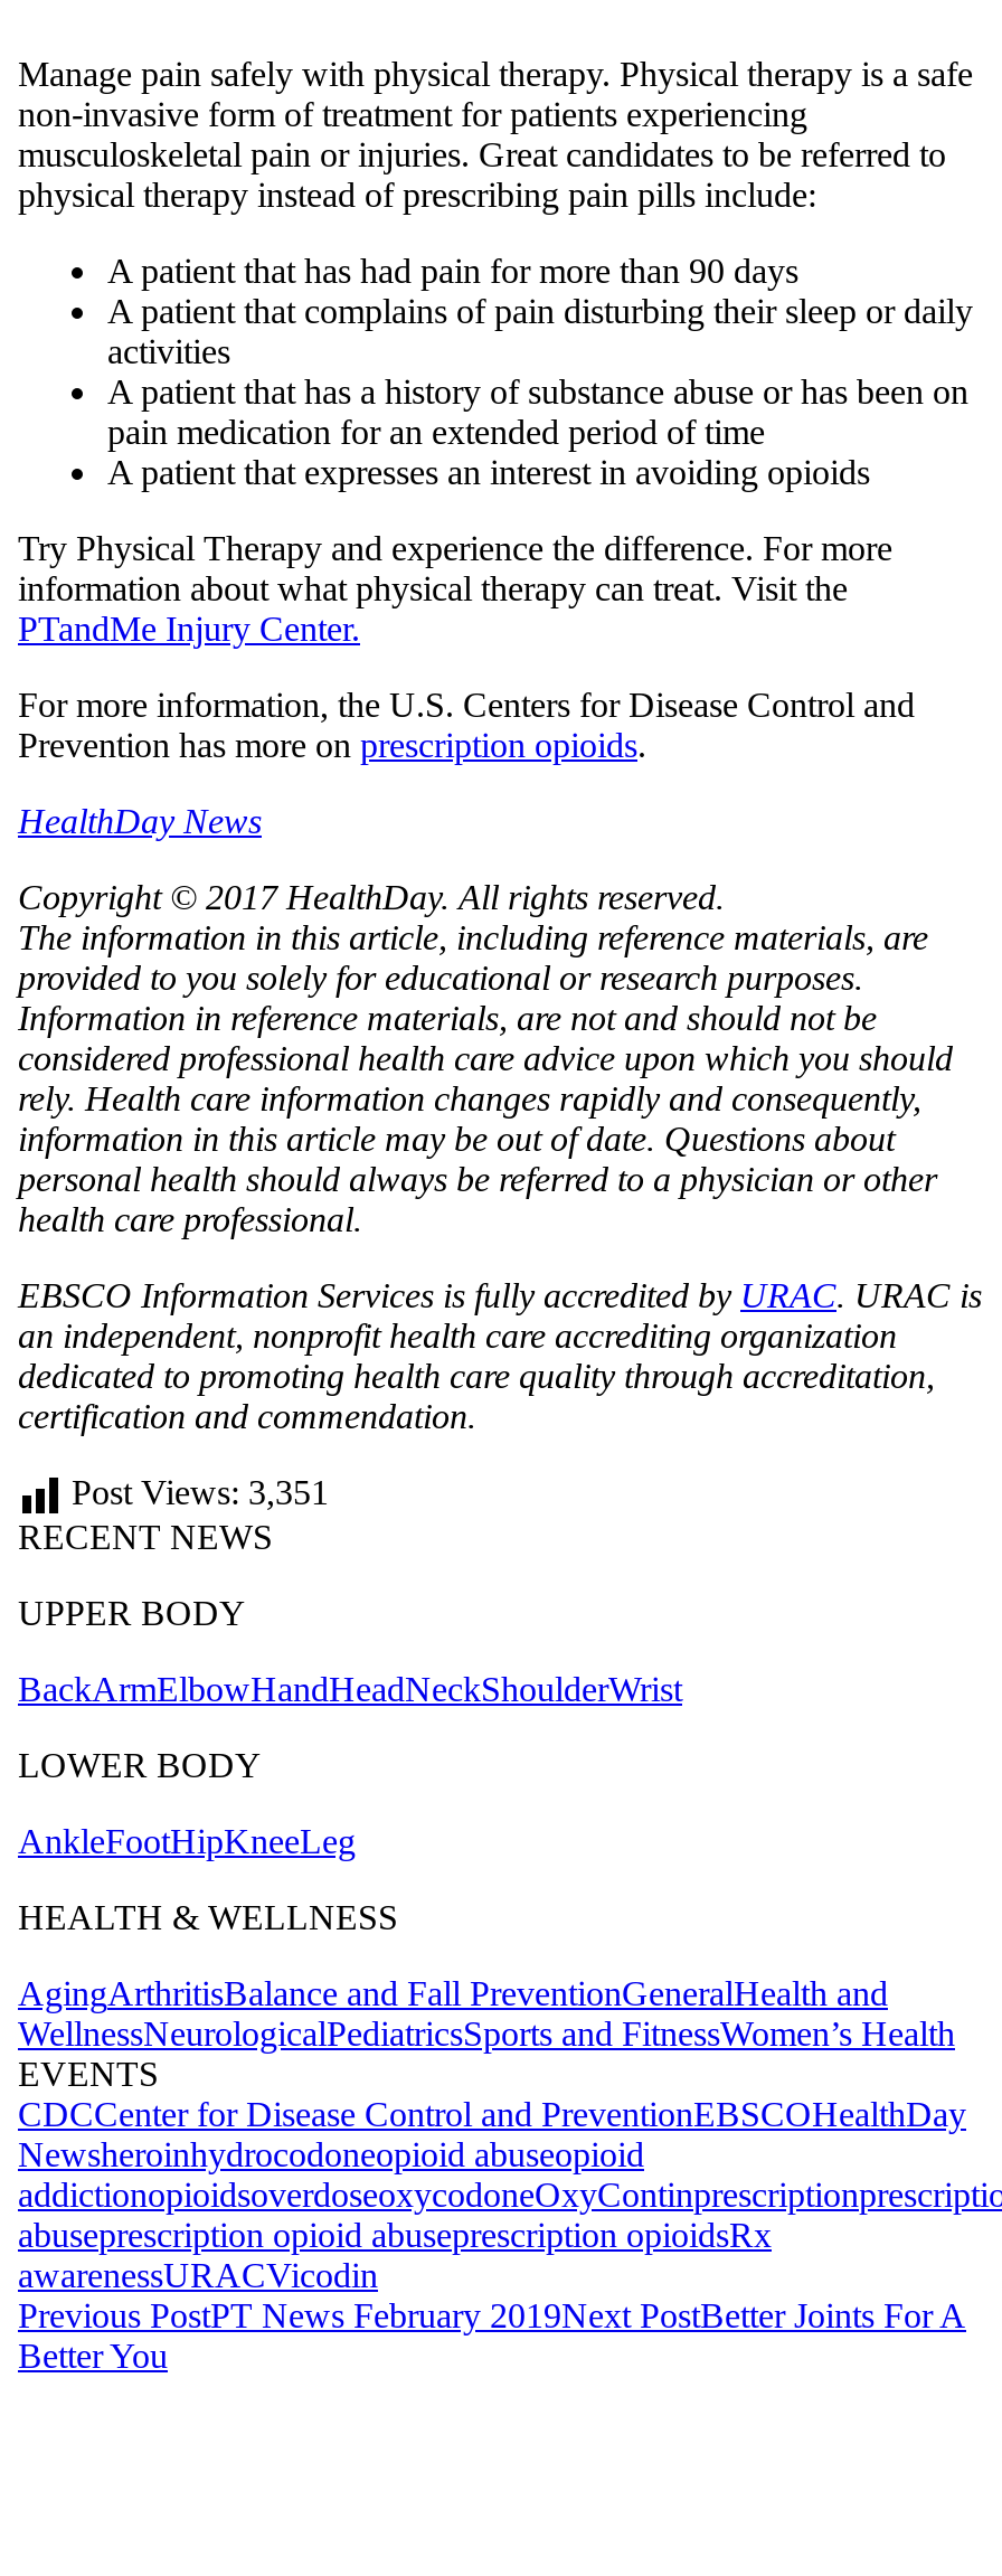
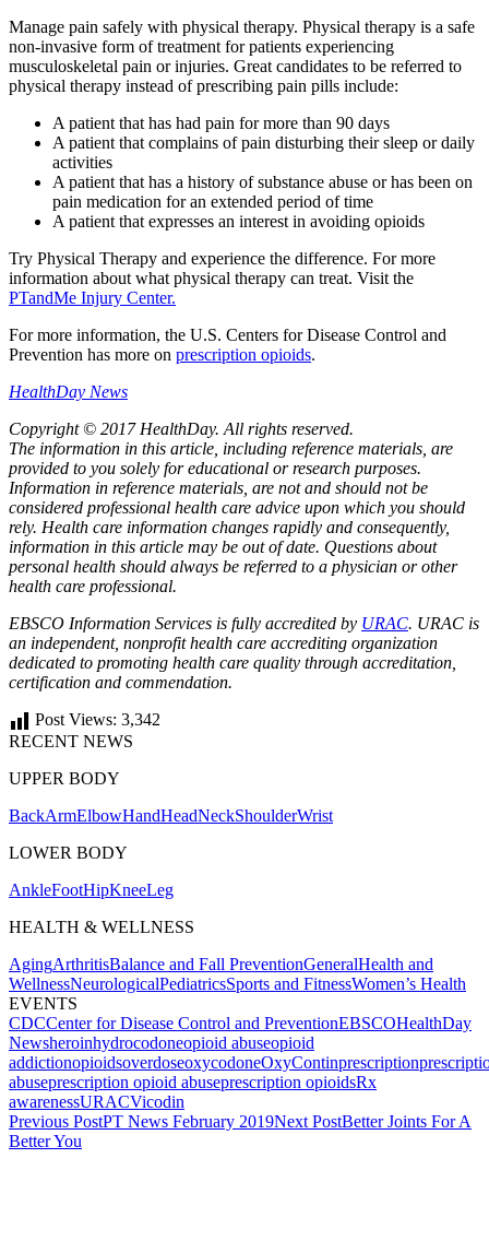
- Post Views: 3,351
+ Post Views: 3,342
